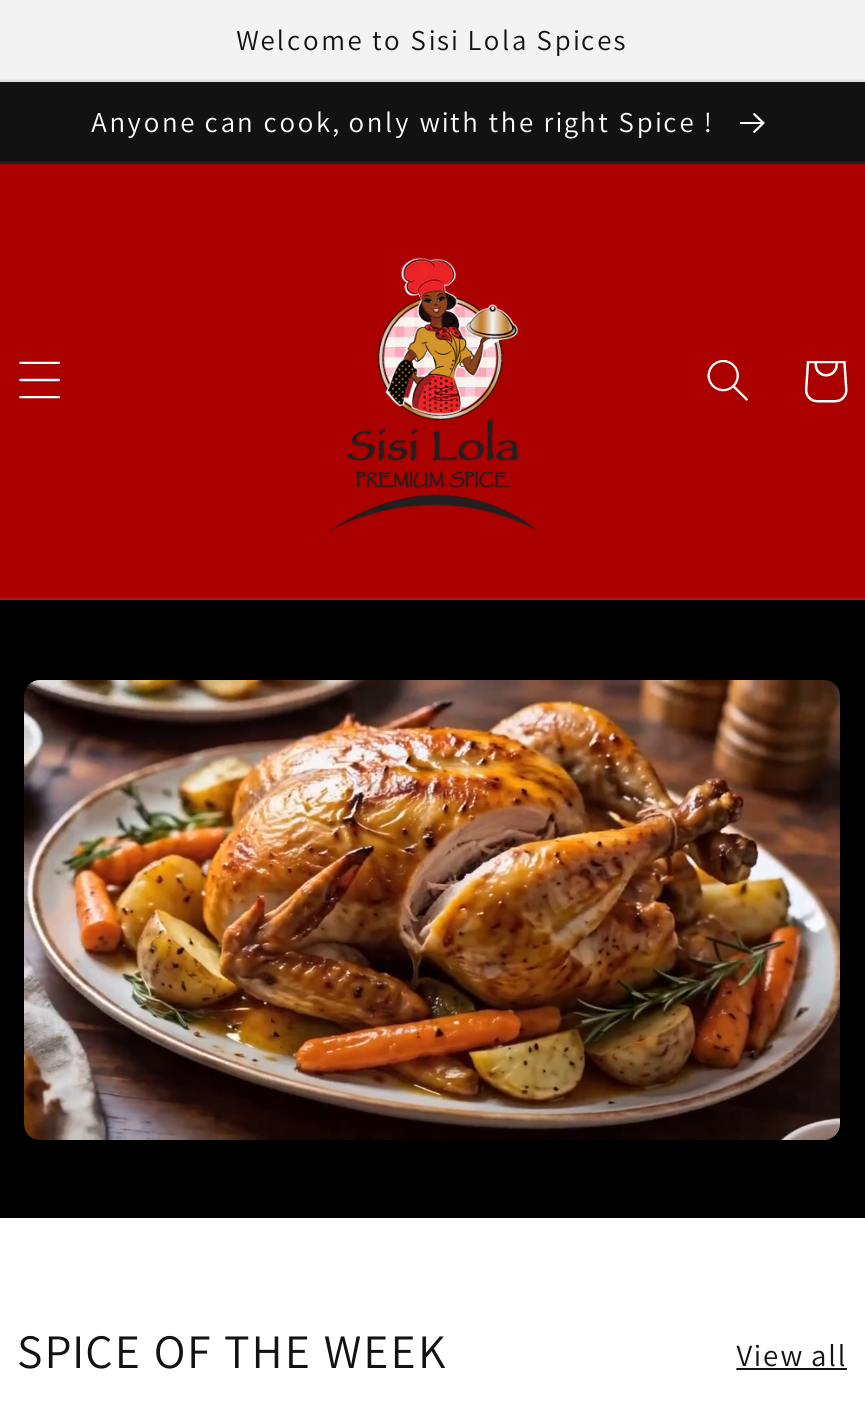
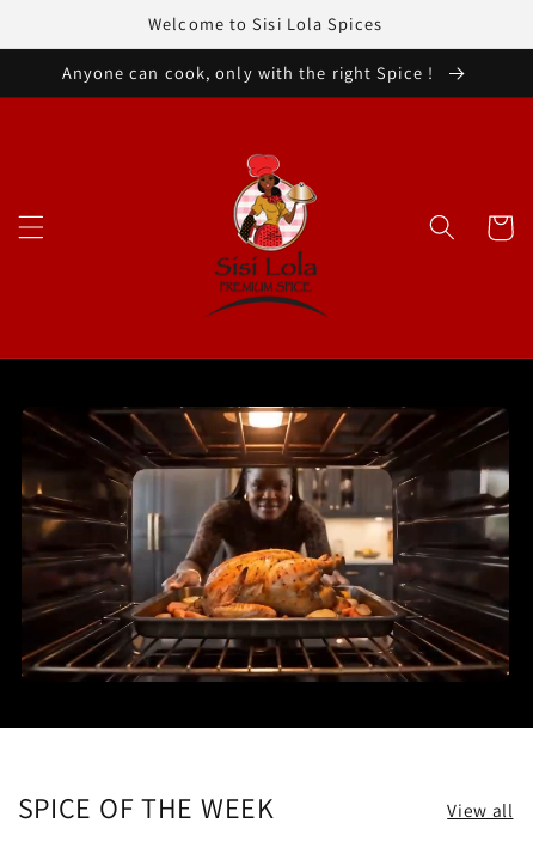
- [image]
+ [image]
